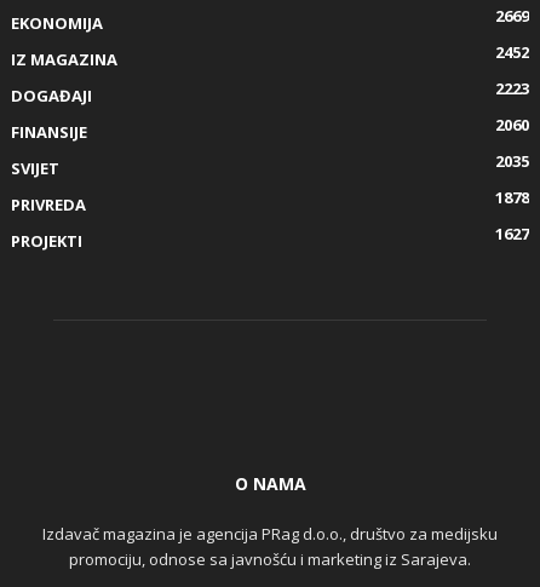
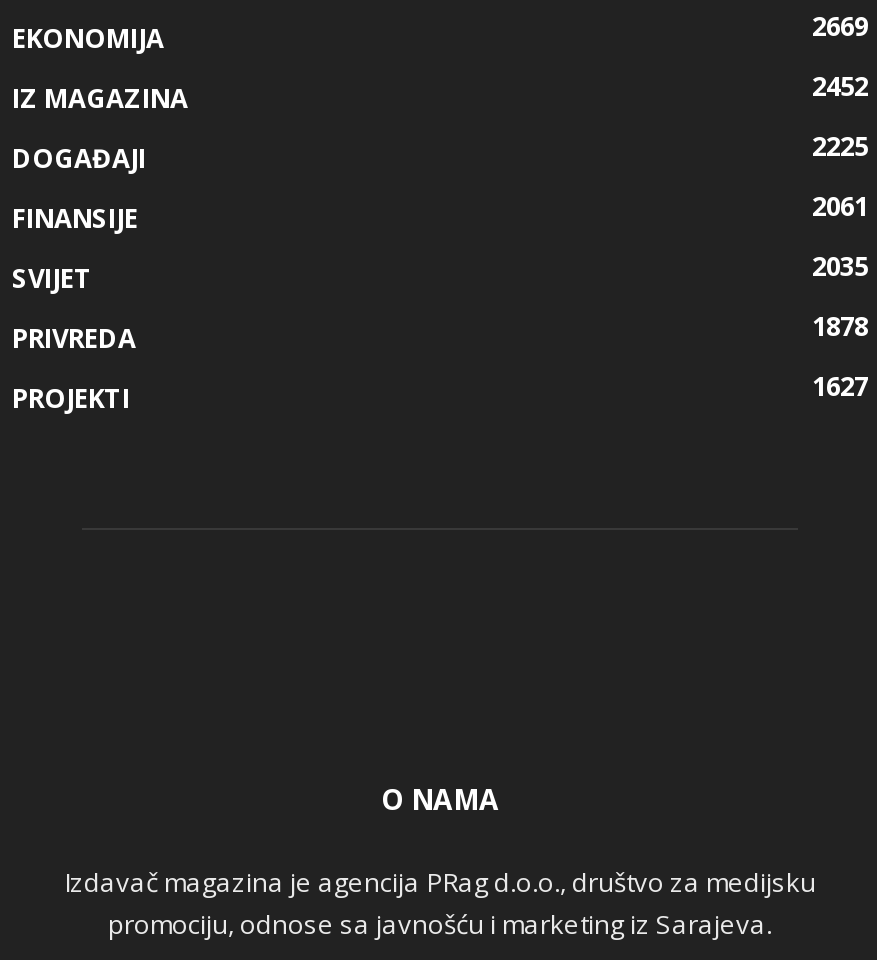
- 2223
+ 2225

- 2060
+ 2061
